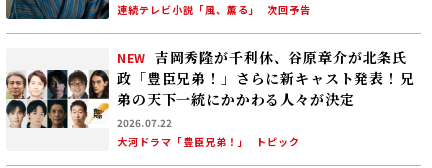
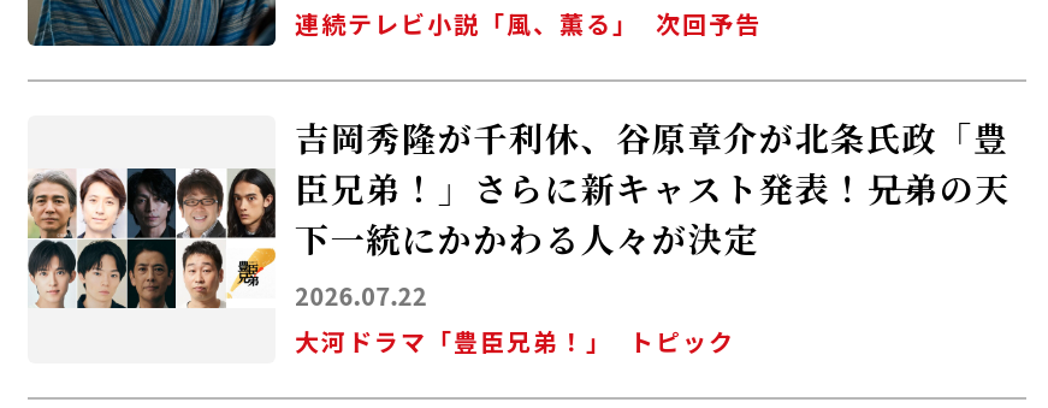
- NEW 吉岡秀隆が千利休、谷原章介が北条氏
- 政「豊臣兄弟！」さらに新キャスト発表！――兄
- 弟の天下一統にかかわる人々が決定
+ 吉岡秀隆が千利休、谷原章介が北条氏政「豊
+ 臣兄弟！」さらに新キャスト発表！――兄弟の天
+ 下一統にかかわる人々が決定
